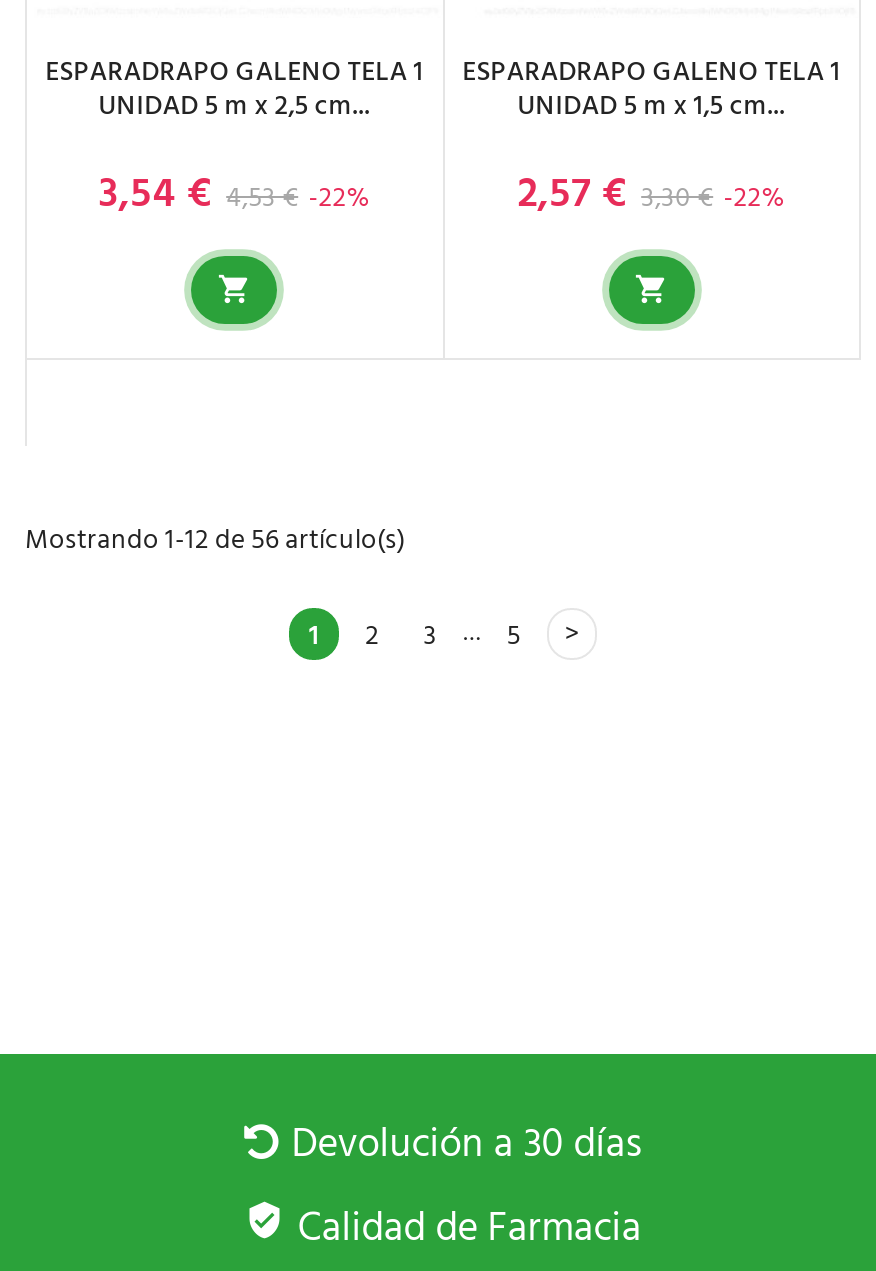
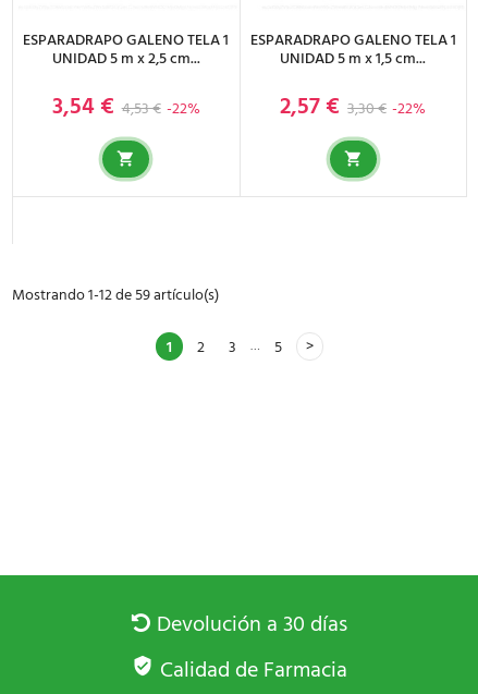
- Mostrando 1-12 de 56 artículo(s)
+ Mostrando 1-12 de 59 artículo(s)
